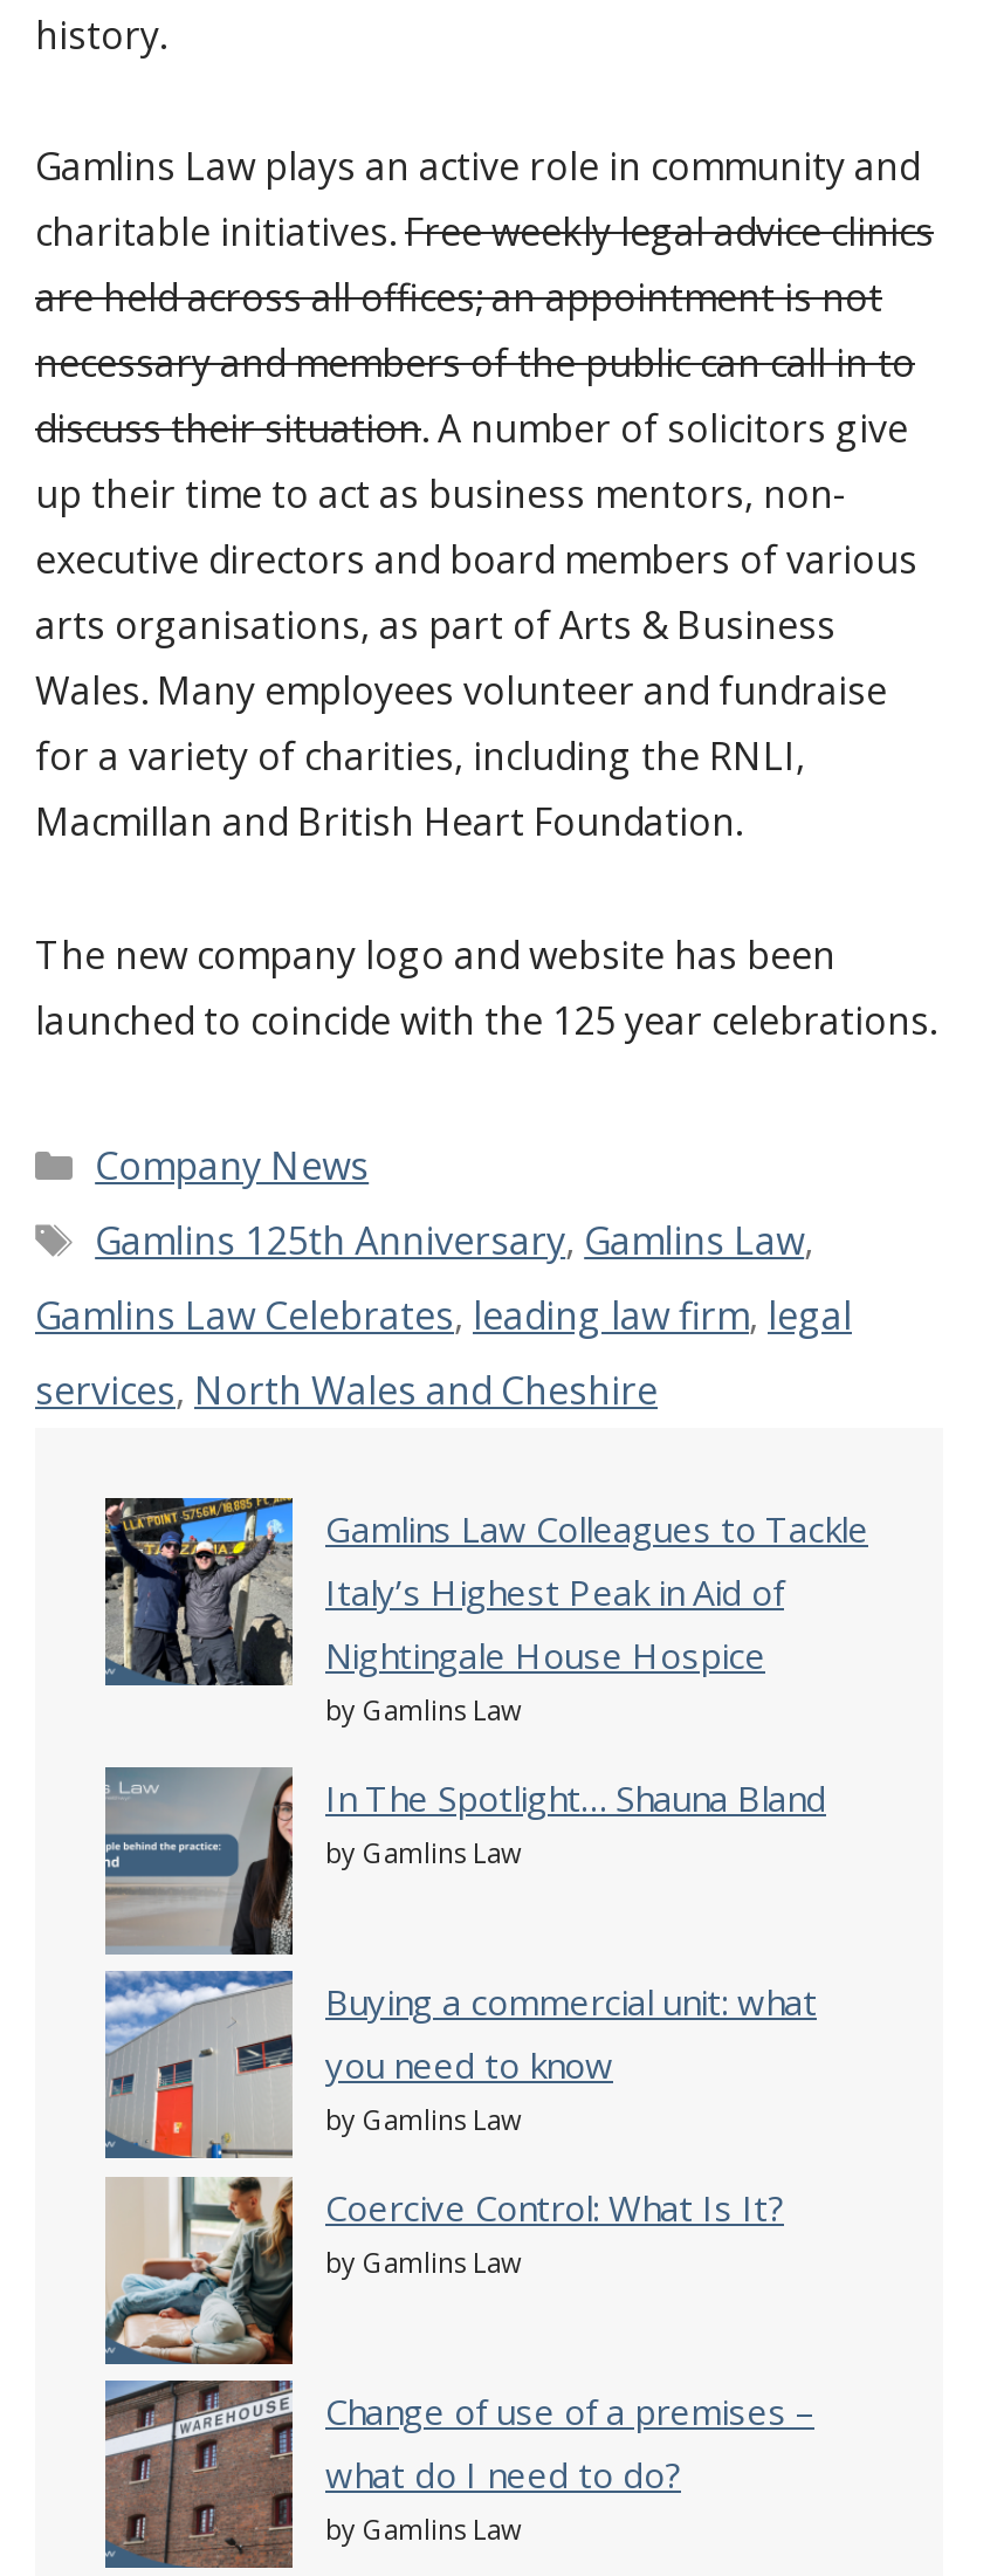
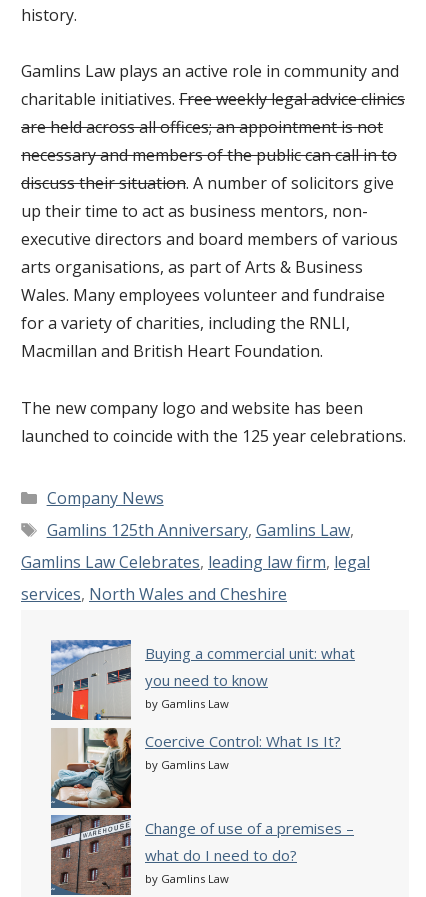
- [image]
- Gamlins Law Colleagues to Tackle
- Italy’s Highest Peak in Aid of
- Nightingale House Hospice
- by Gamlins Law
- In The Spotlight… Shauna Bland
- by Gamlins Law

- [image]
